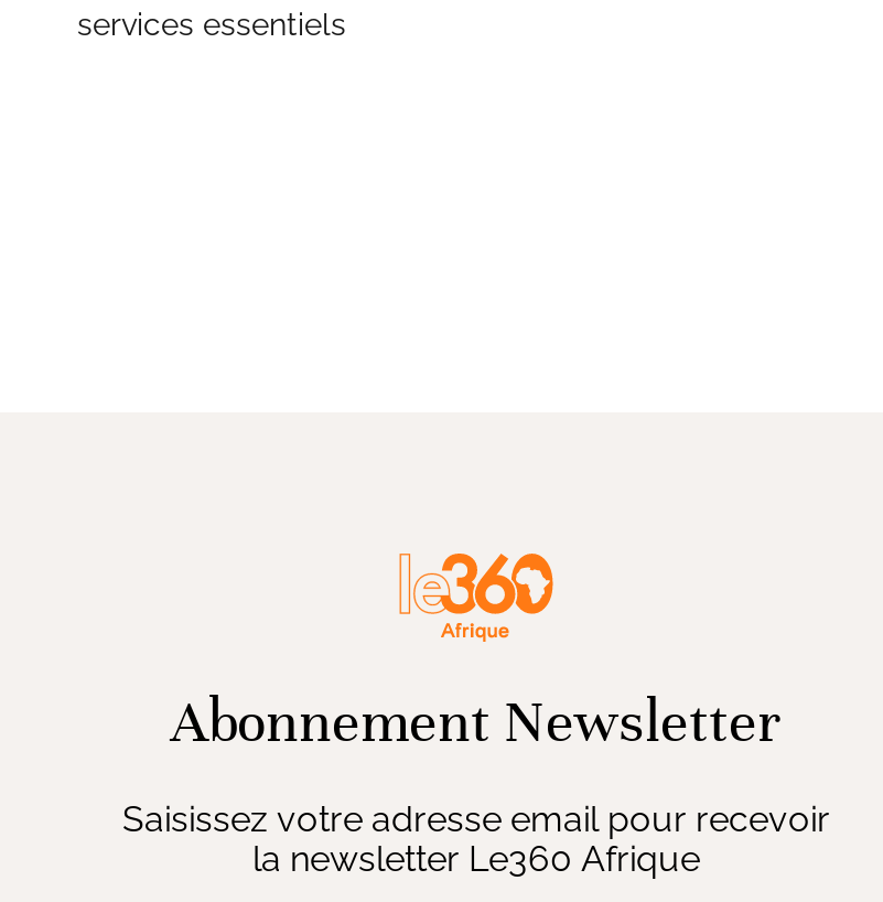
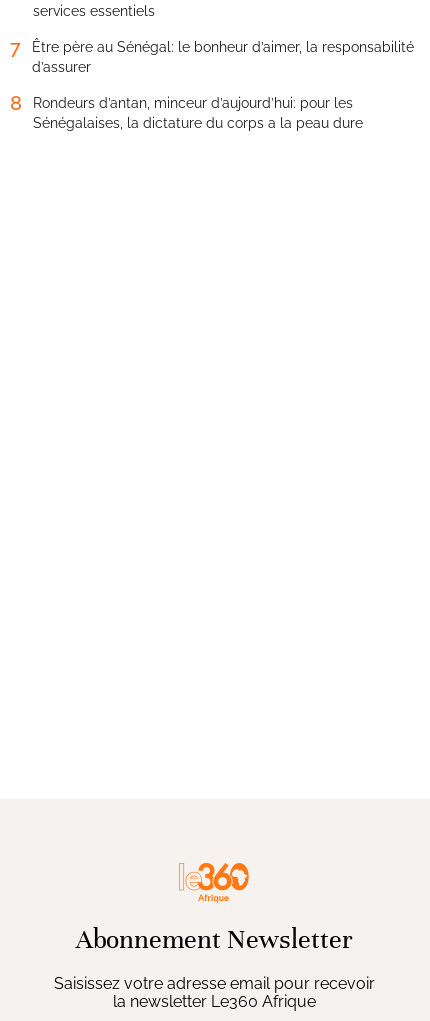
+ 7
+ Être père au Sénégal: le bonheur d’aimer, la responsabilité
+ d’assurer
+ 8
+ Rondeurs d’antan, minceur d’aujourd’hui: pour les
+ Sénégalaises, la dictature du corps a la peau dure
